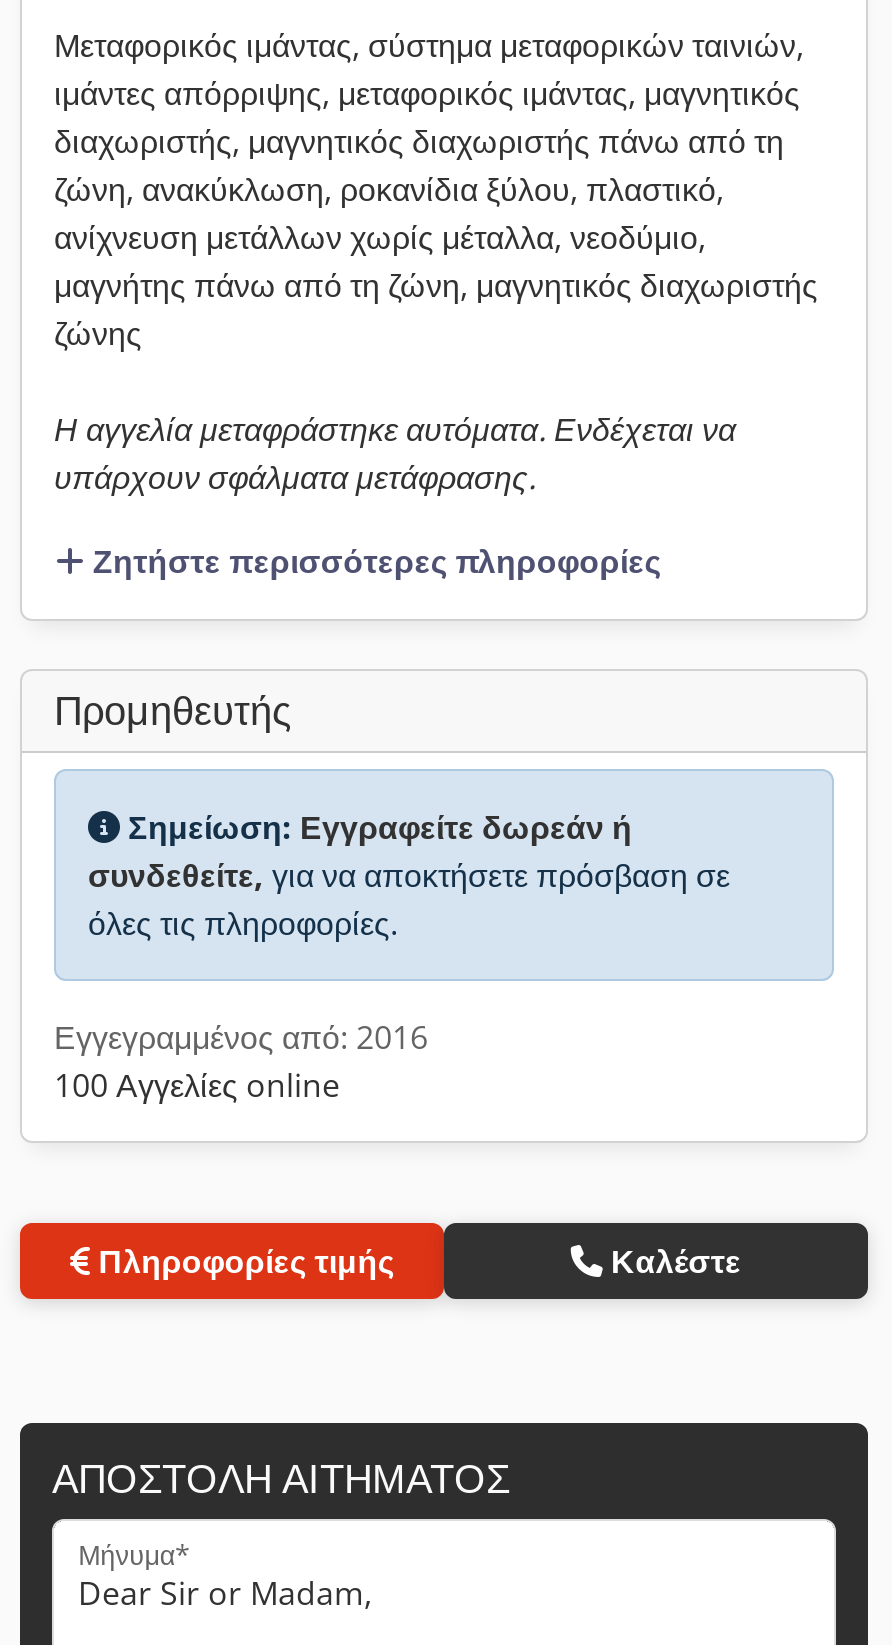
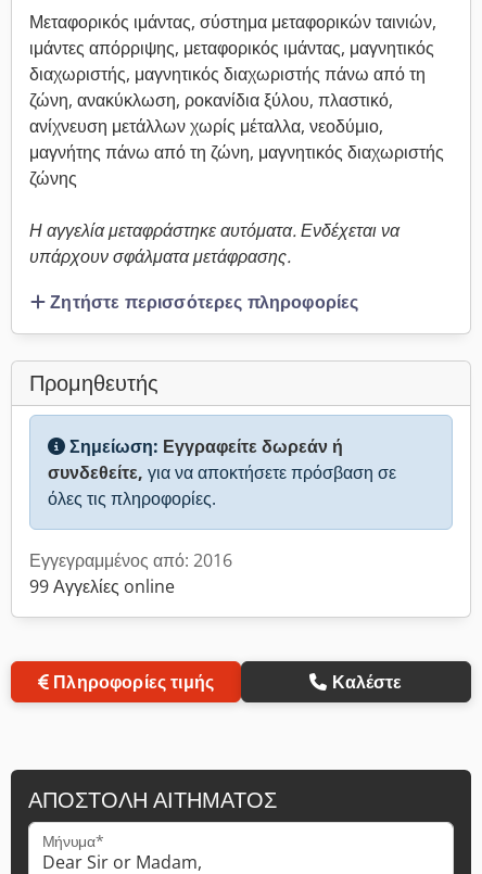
- 100 Αγγελίες online
+ 99 Αγγελίες online
